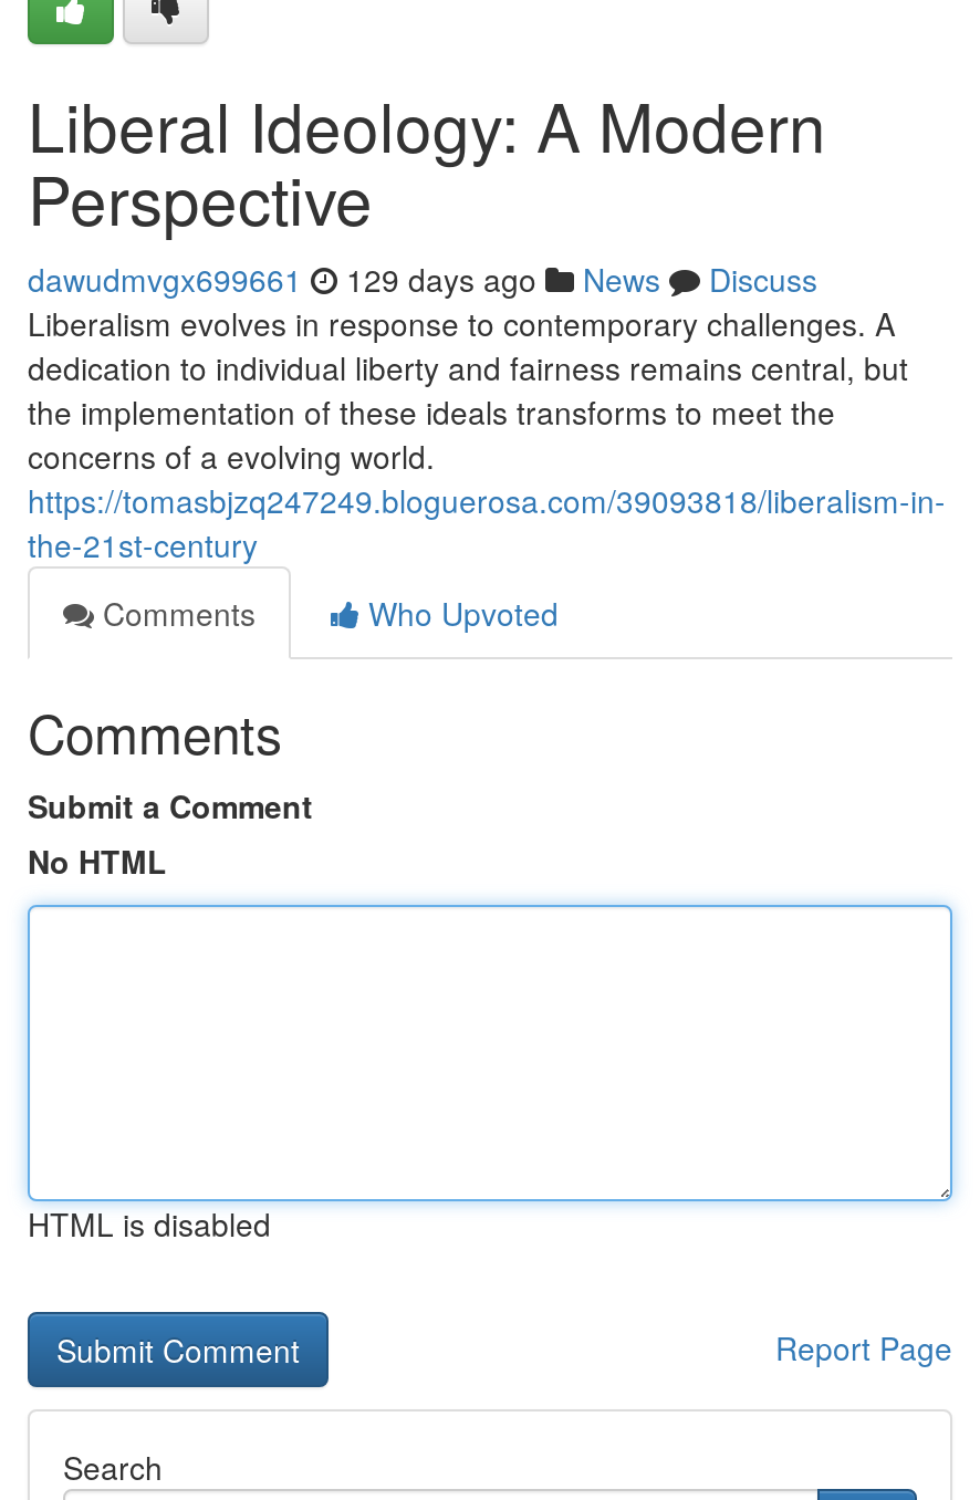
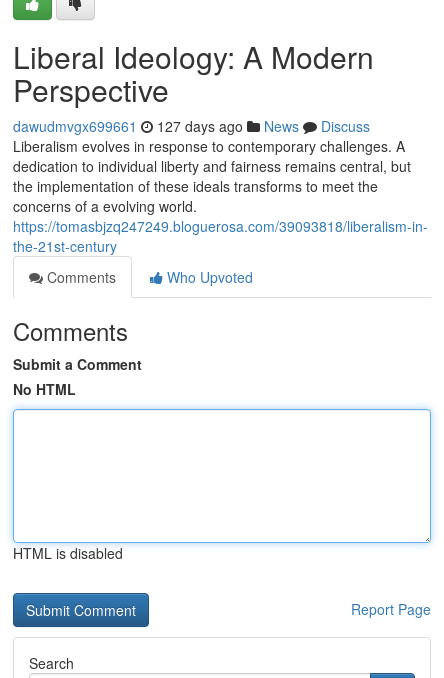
- dawudmvgx699661 129 days ago News Discuss
+ dawudmvgx699661 127 days ago News Discuss
